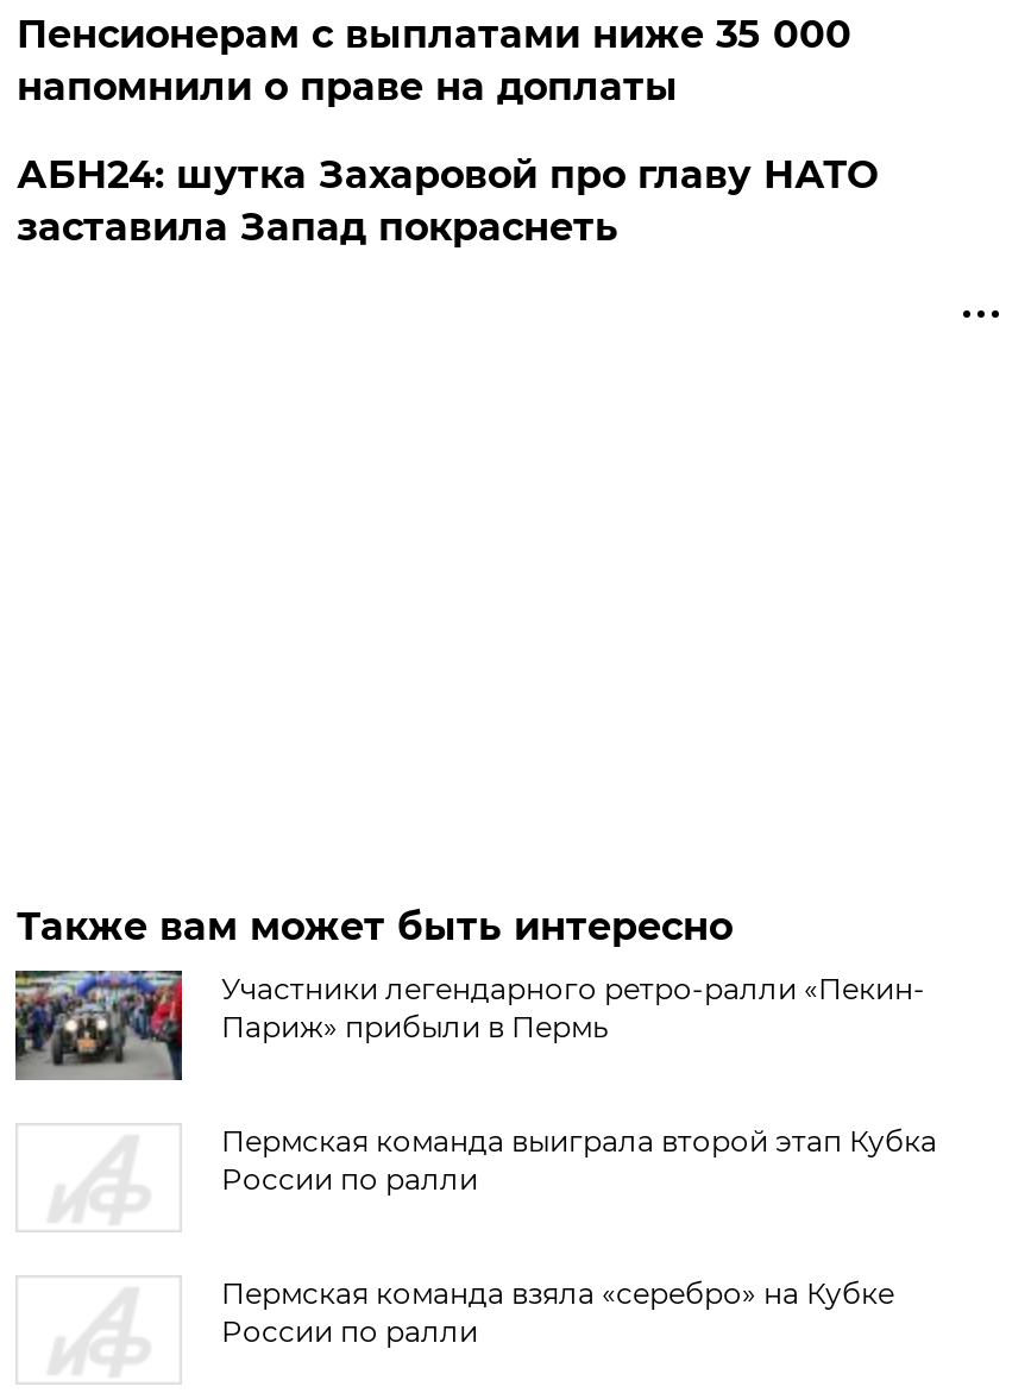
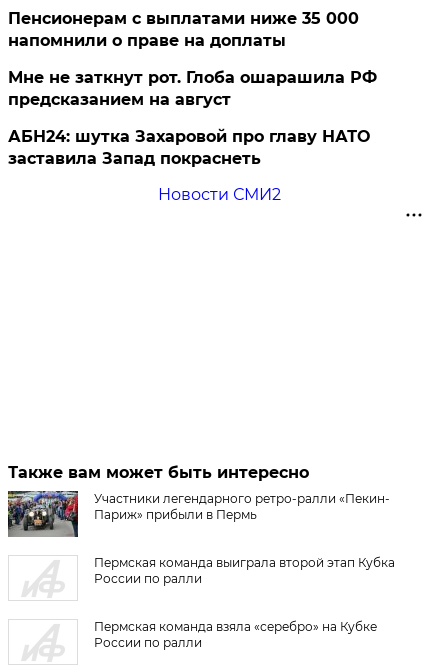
+ Мне не заткнут рот. Глоба ошарашила РФ
+ предсказанием на август

+ Новости СМИ2
